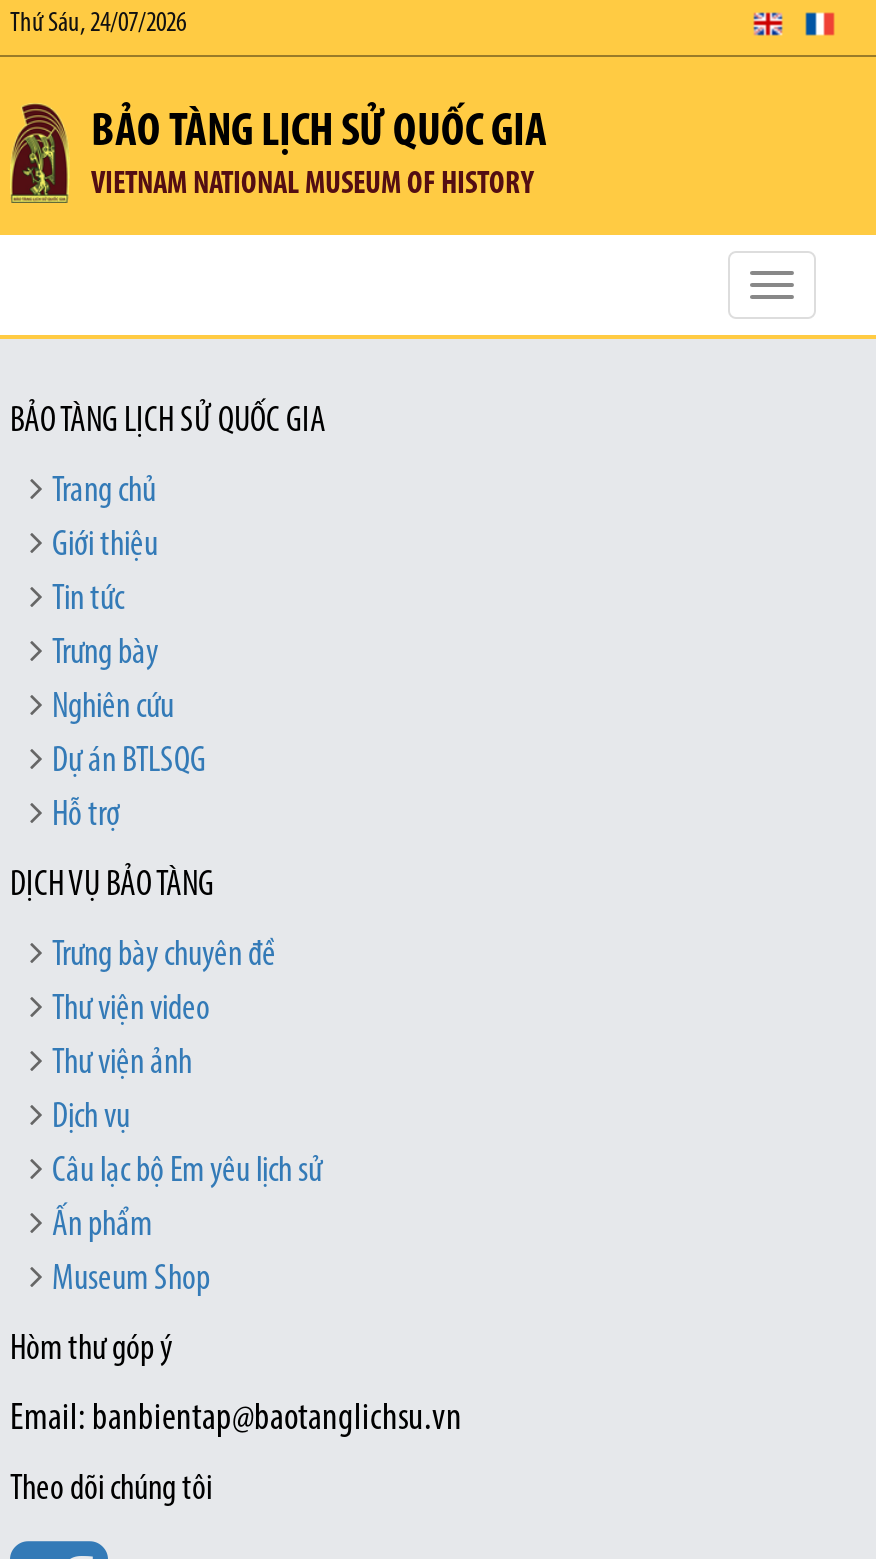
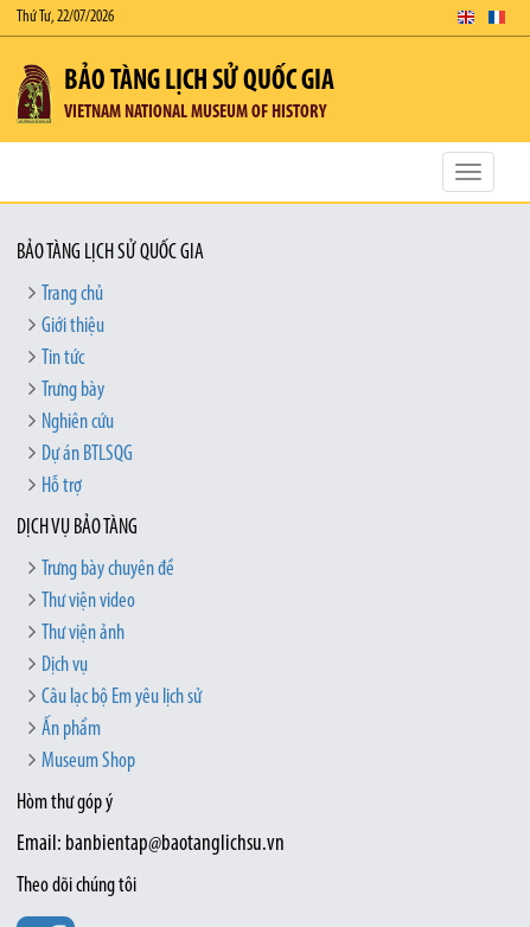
- Thứ Sáu, 24/07/2026
+ Thứ Tư, 22/07/2026
